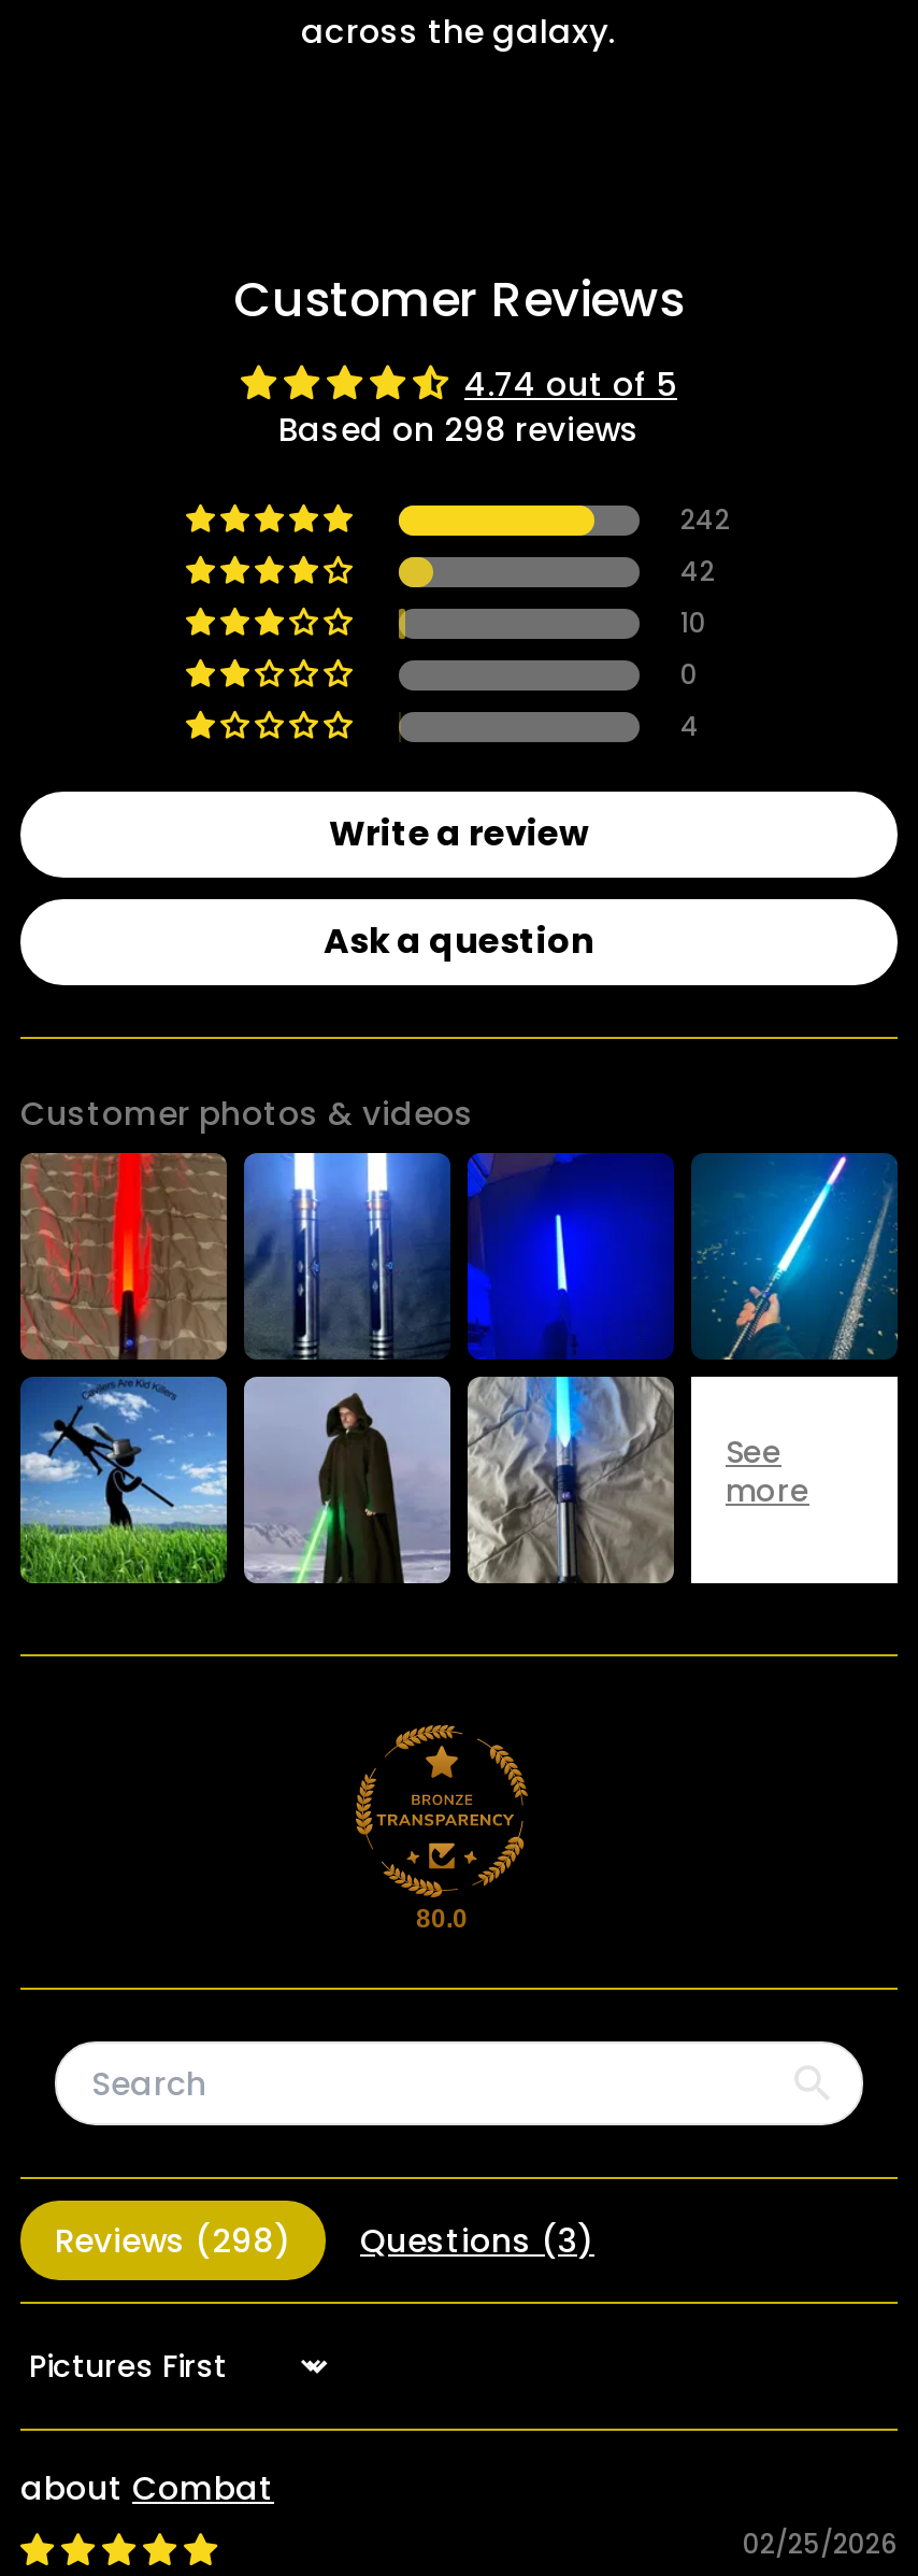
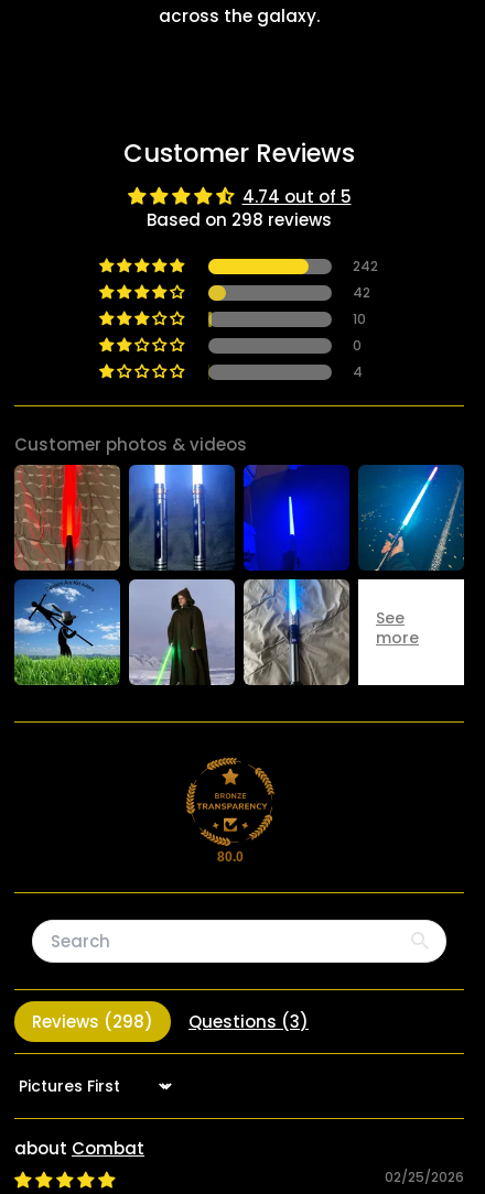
- Write a review
- Ask a question
